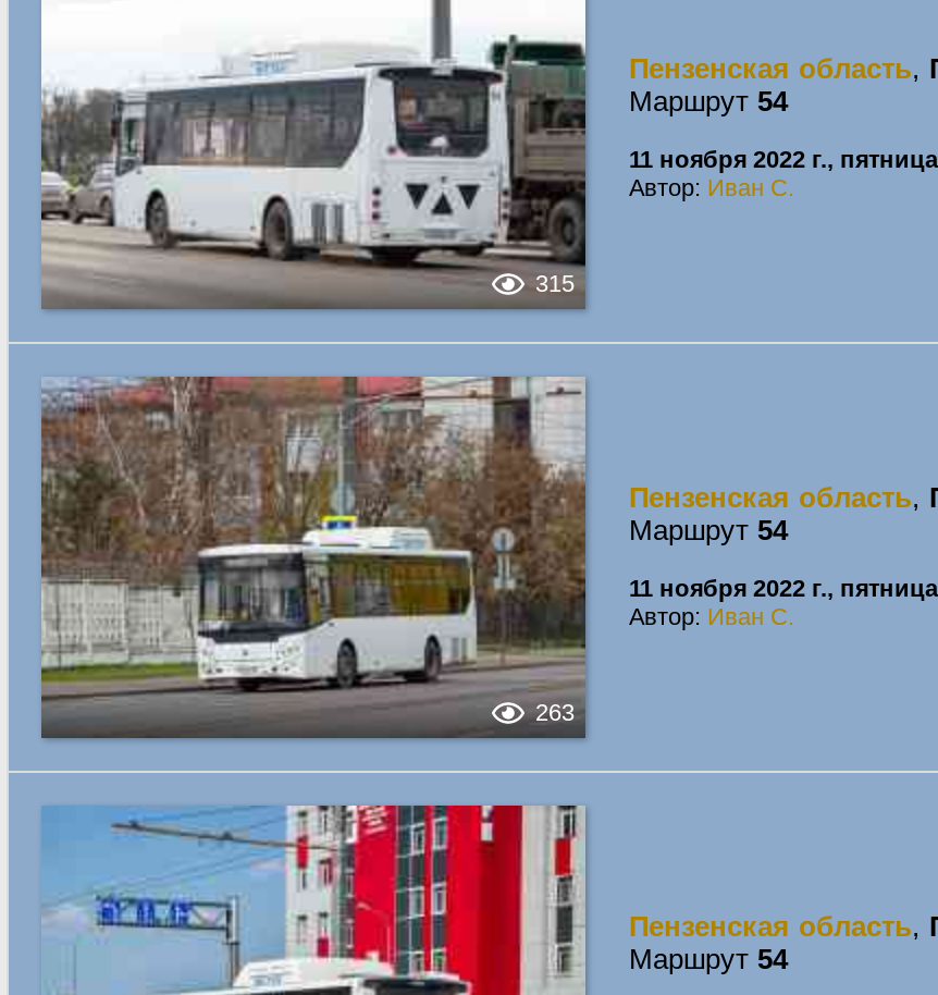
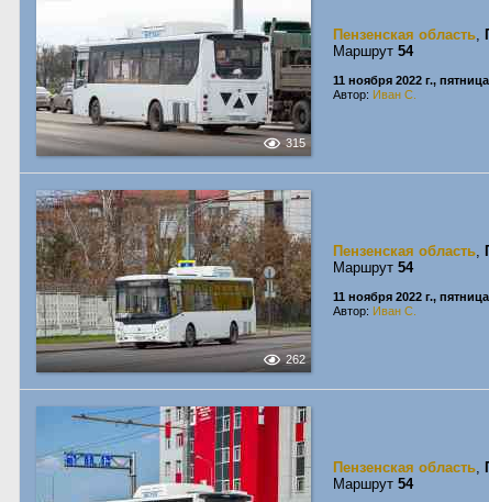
- 263
+ 262
